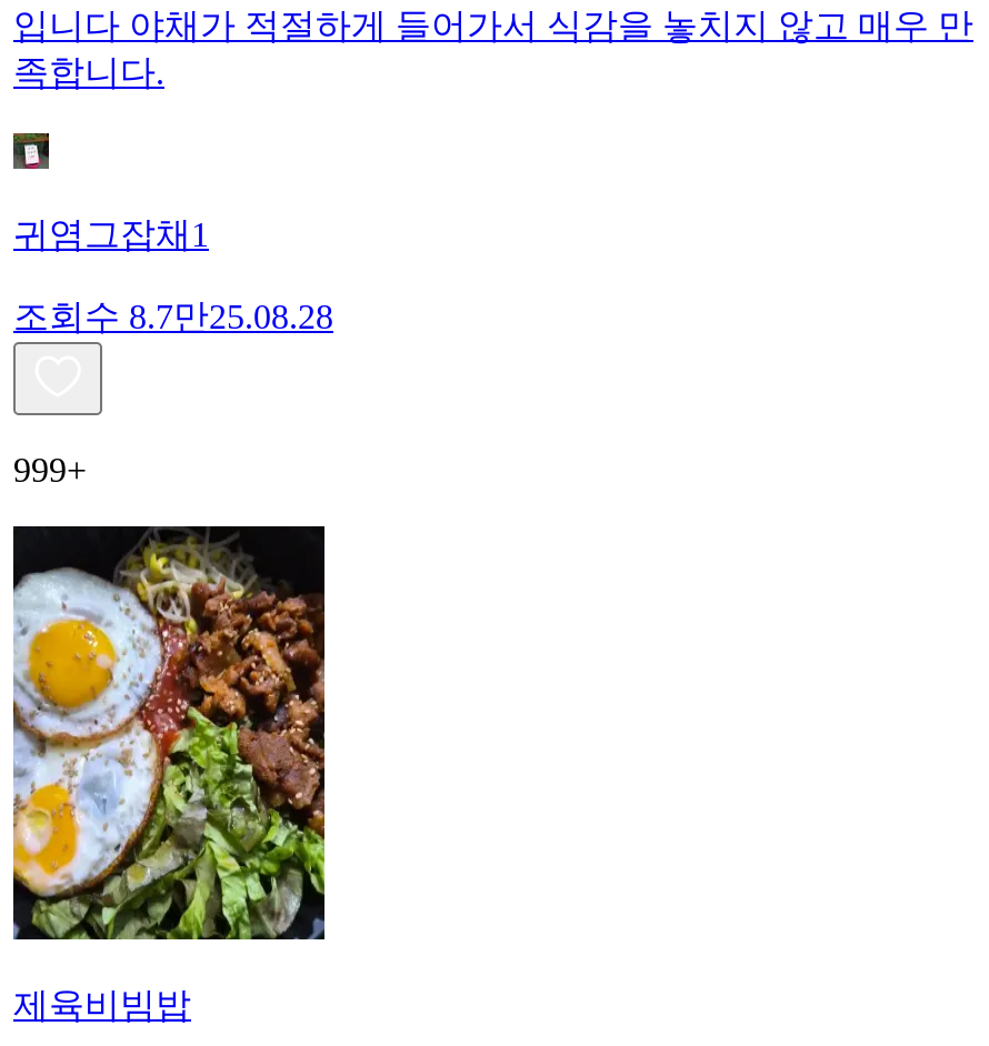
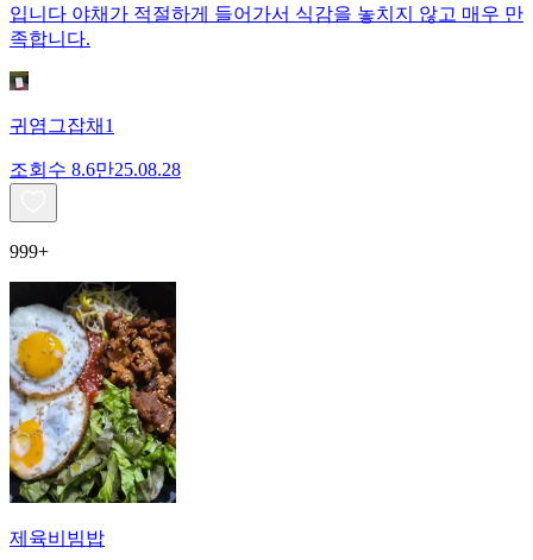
- 조회수 8.7만 25.08.28
+ 조회수 8.6만 25.08.28
